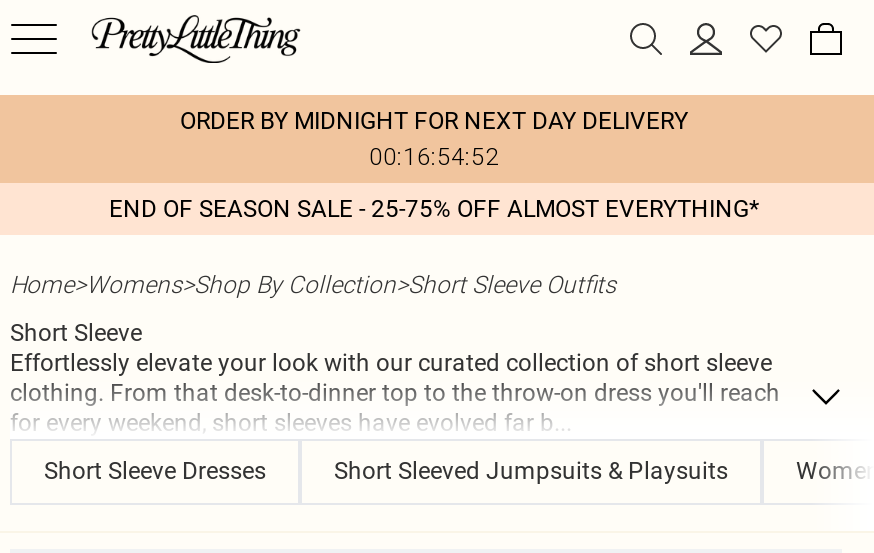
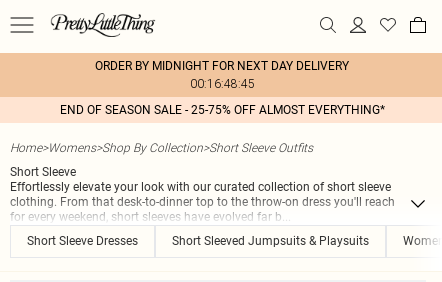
- 00:16:54:52
+ 00:16:48:45
